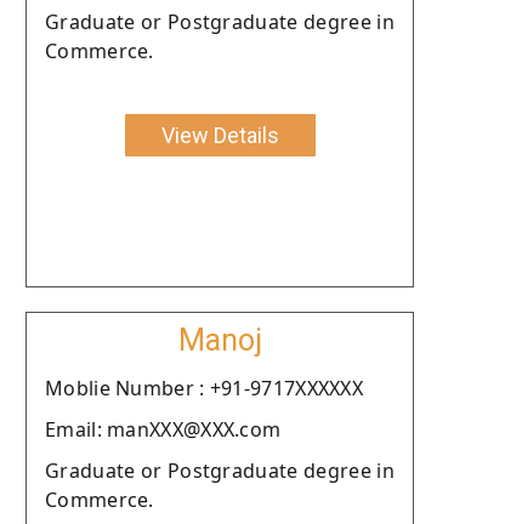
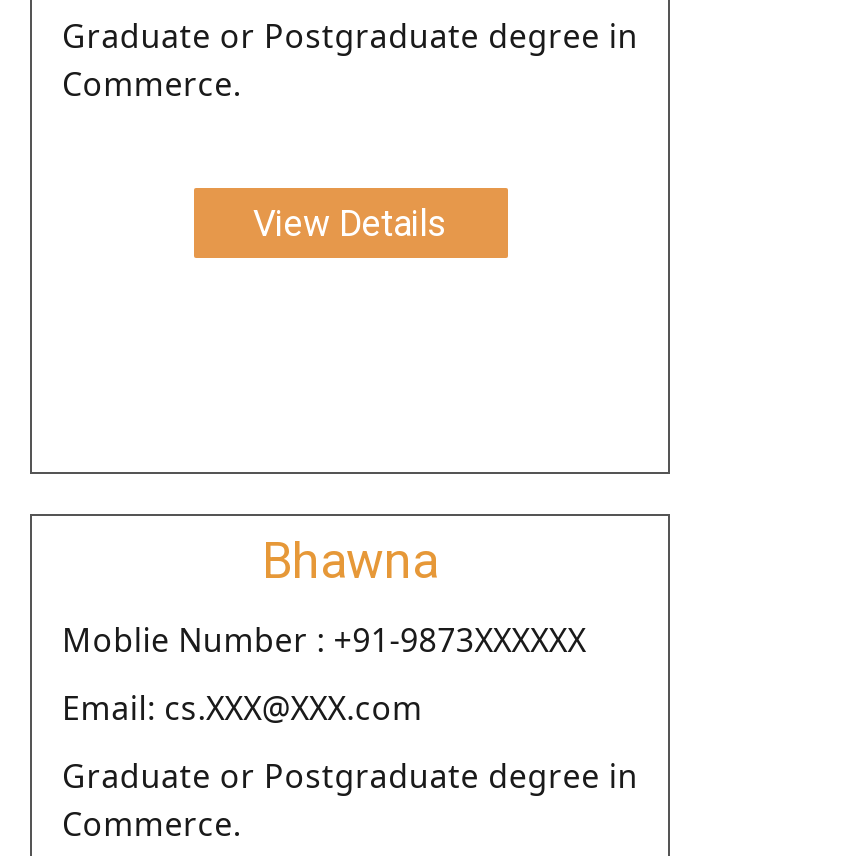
- Manoj
+ Bhawna

- Moblie Number : +91-9717XXXXXX
+ Moblie Number : +91-9873XXXXXX

- Email: manXXX@XXX.com
+ Email: cs.XXX@XXX.com
